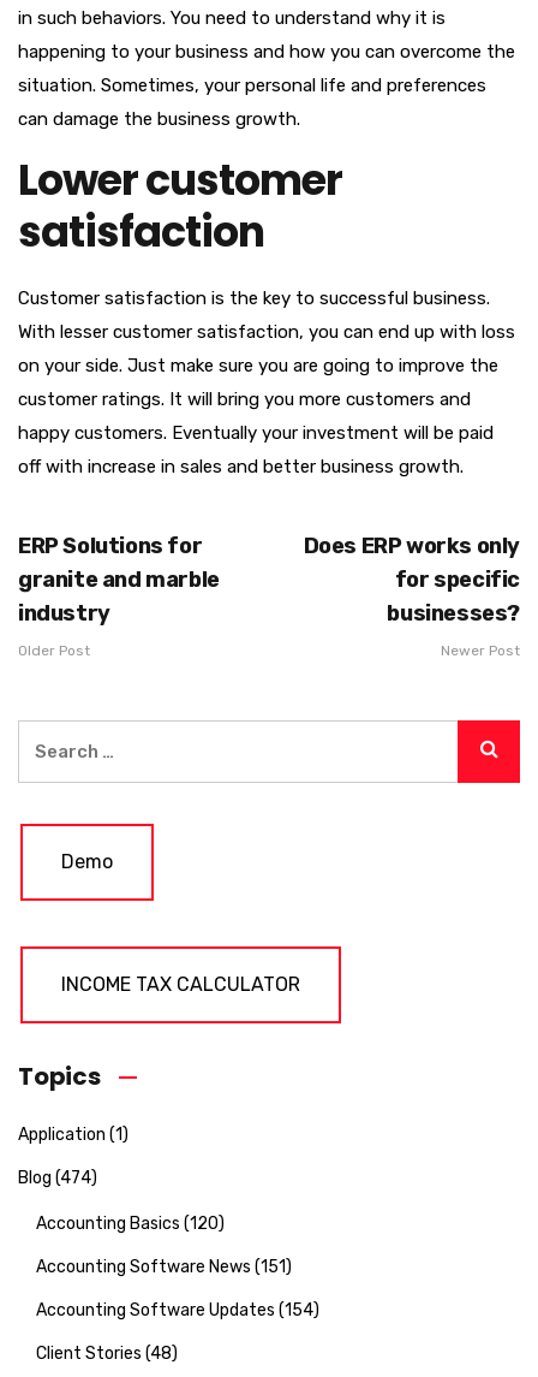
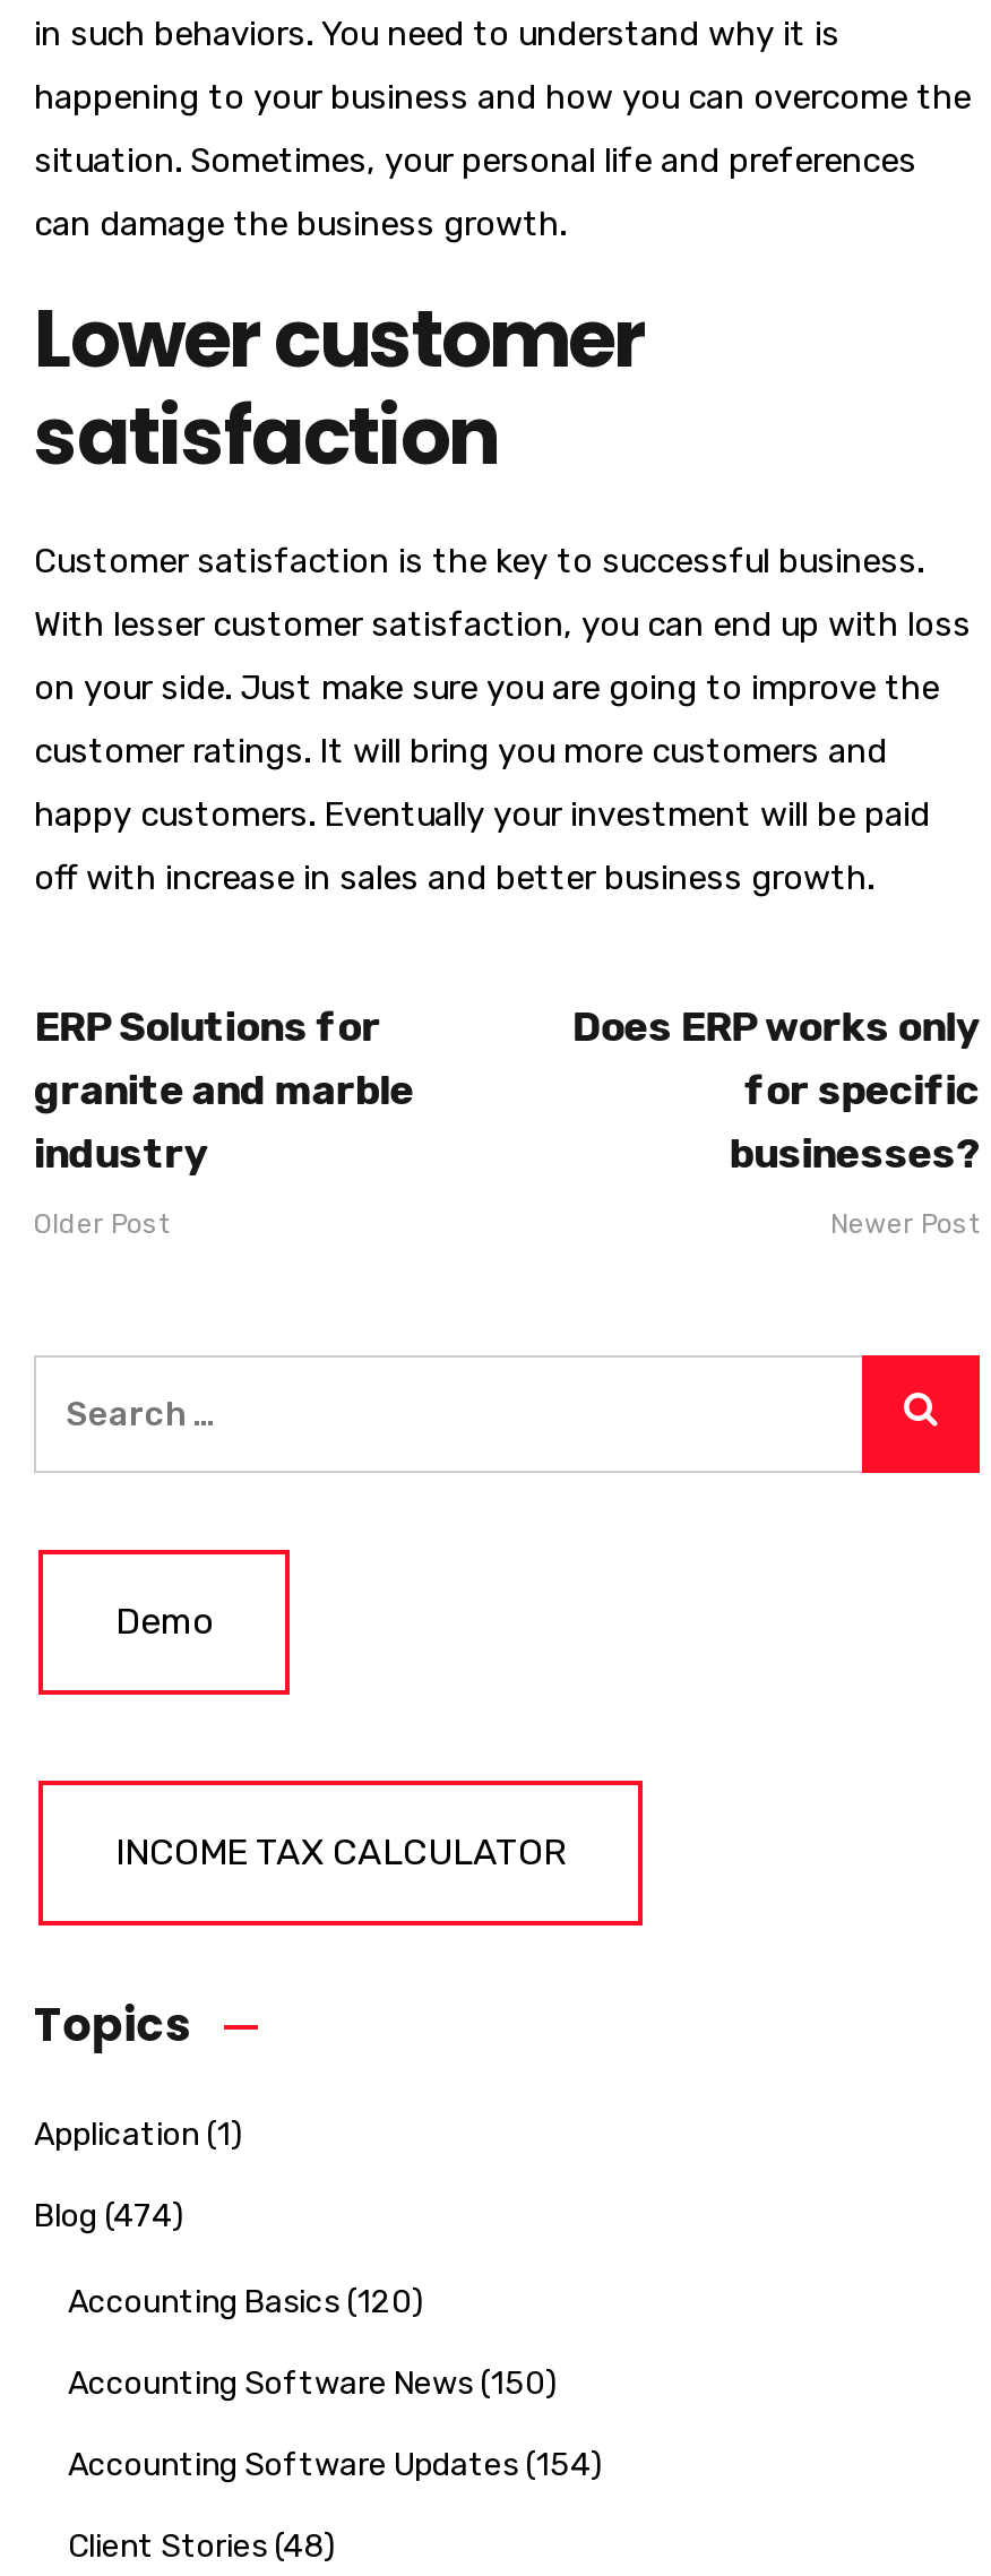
- Accounting Software News (151)
+ Accounting Software News (150)
